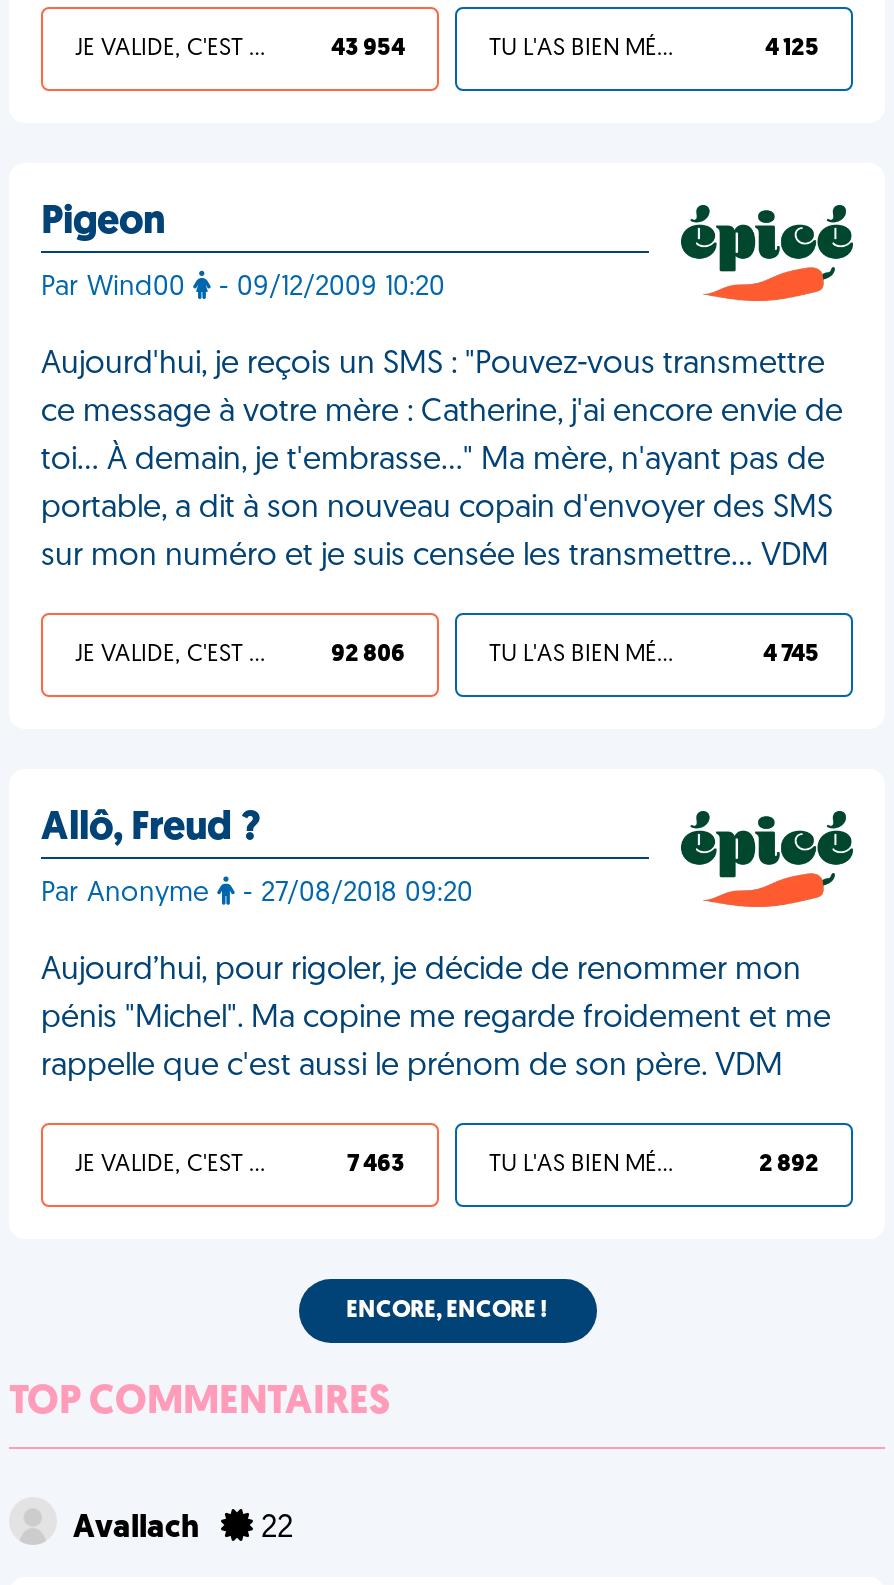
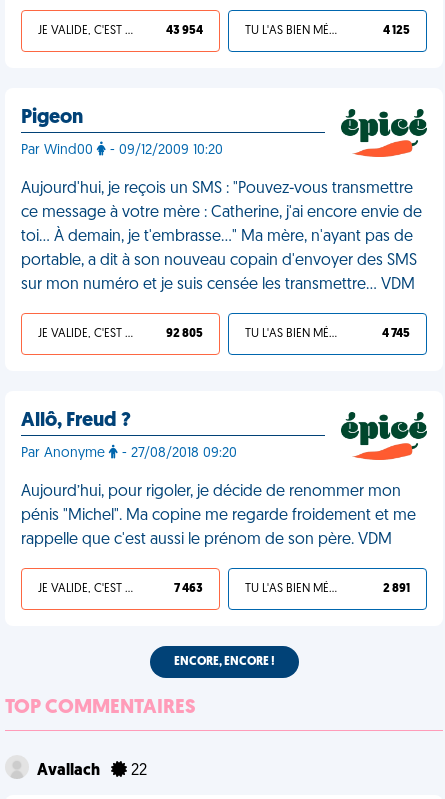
- 92 806
+ 92 805

- 2 892
+ 2 891
